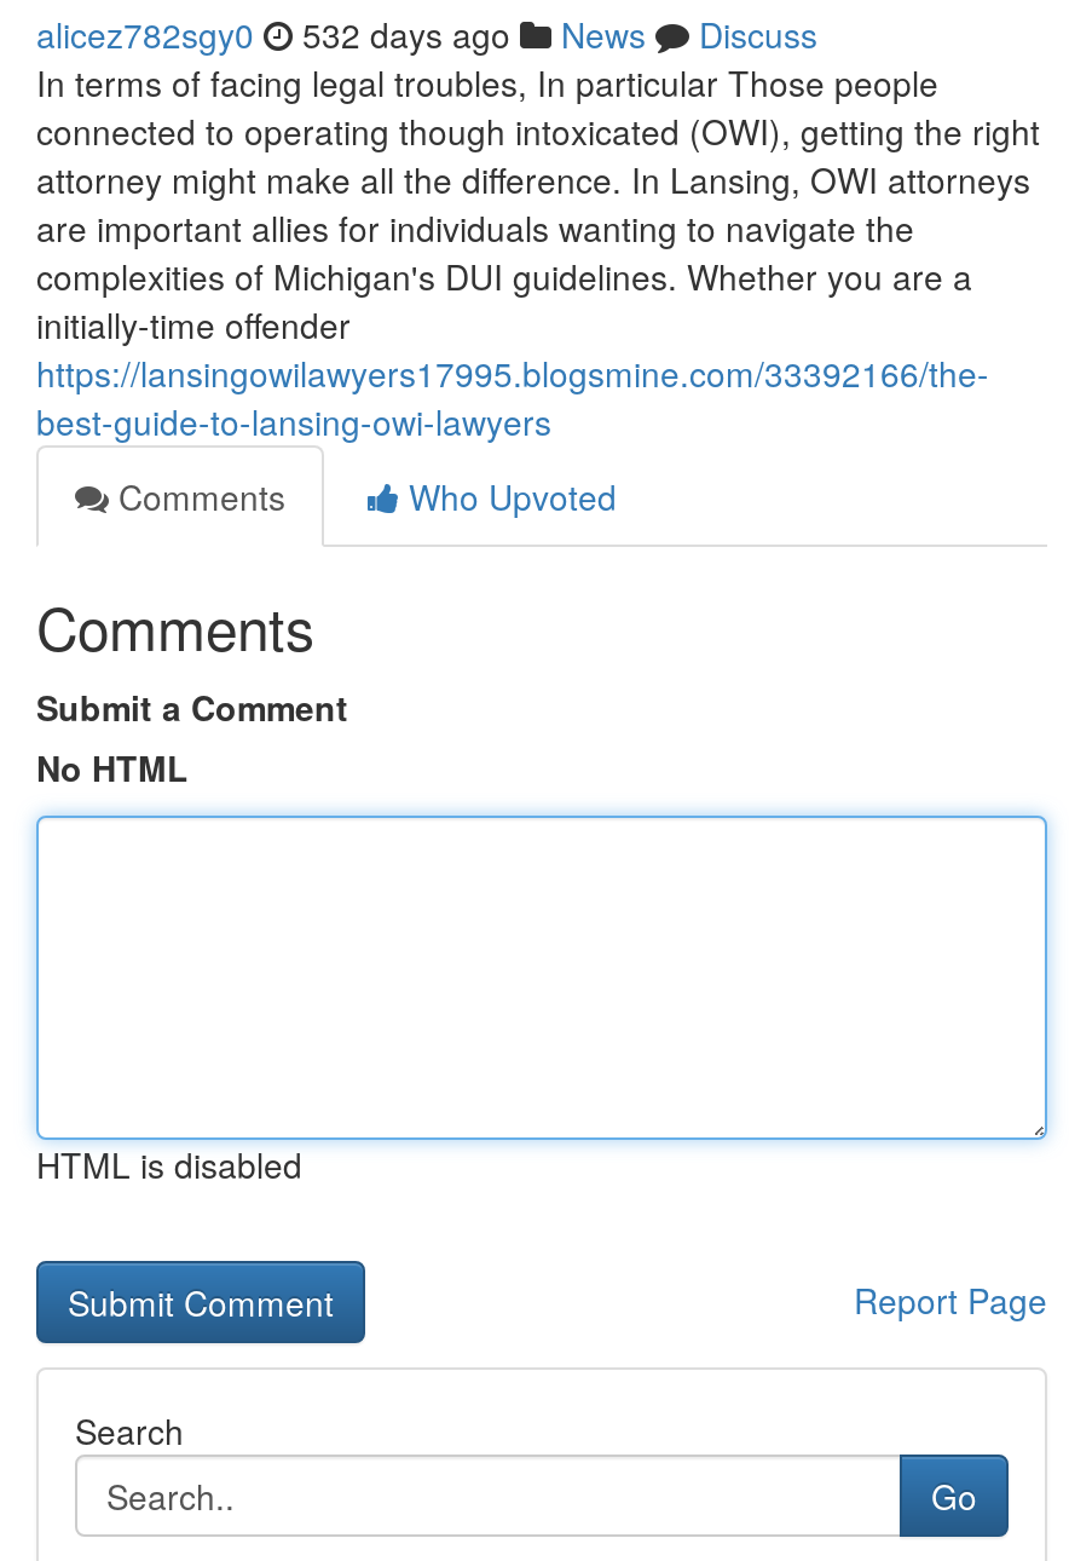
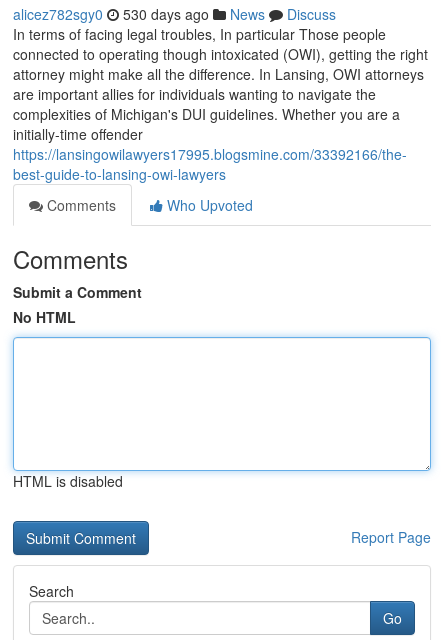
- alicez782sgy0 532 days ago News Discuss
+ alicez782sgy0 530 days ago News Discuss
